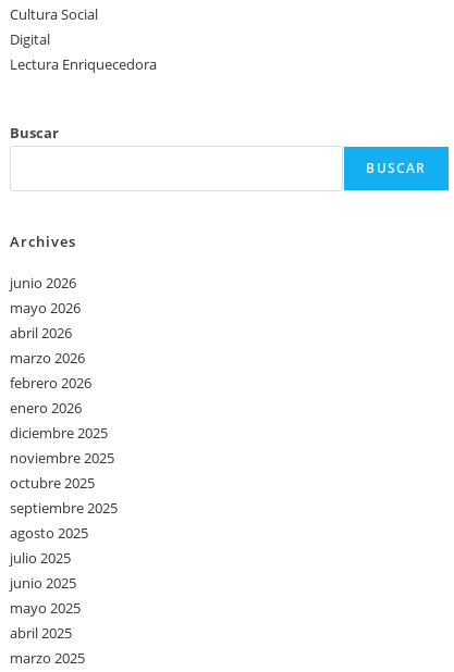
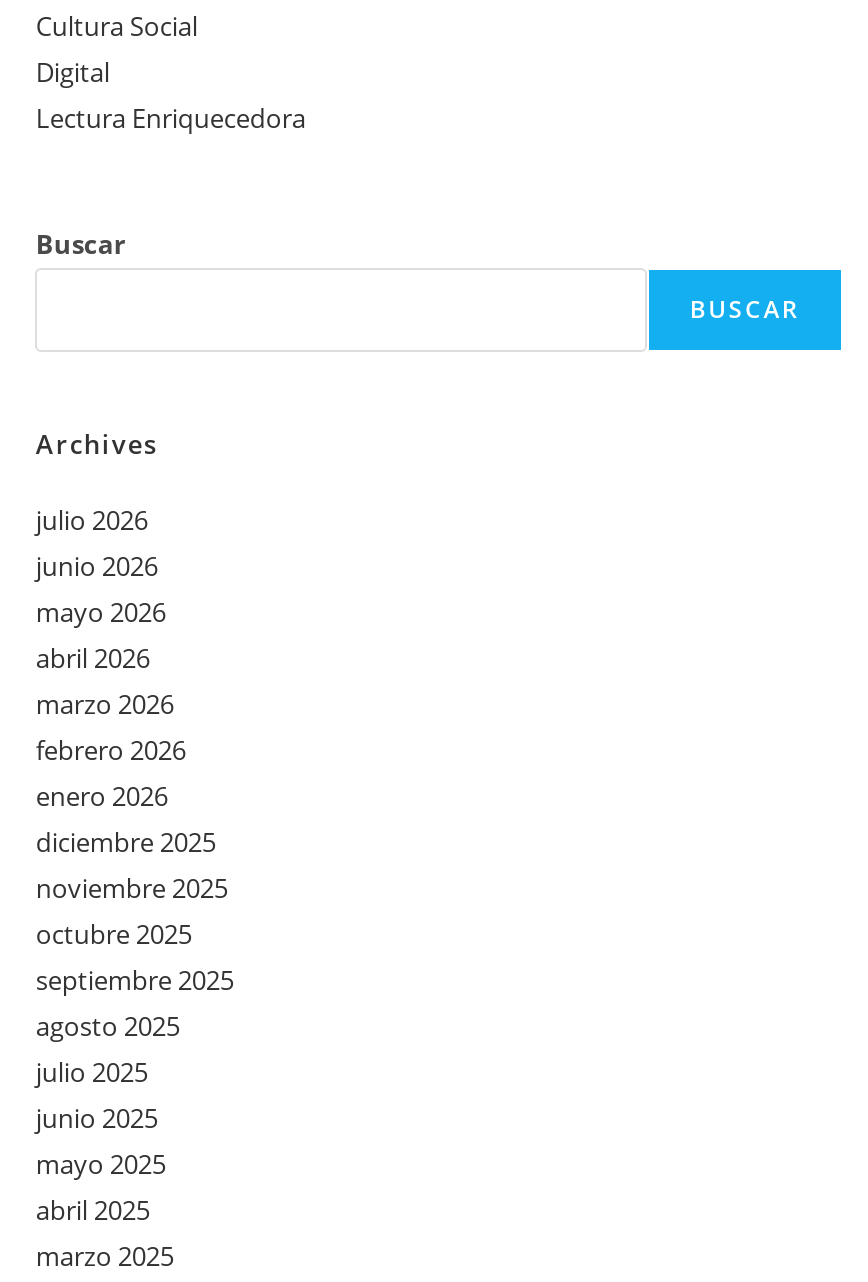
+ julio 2026
